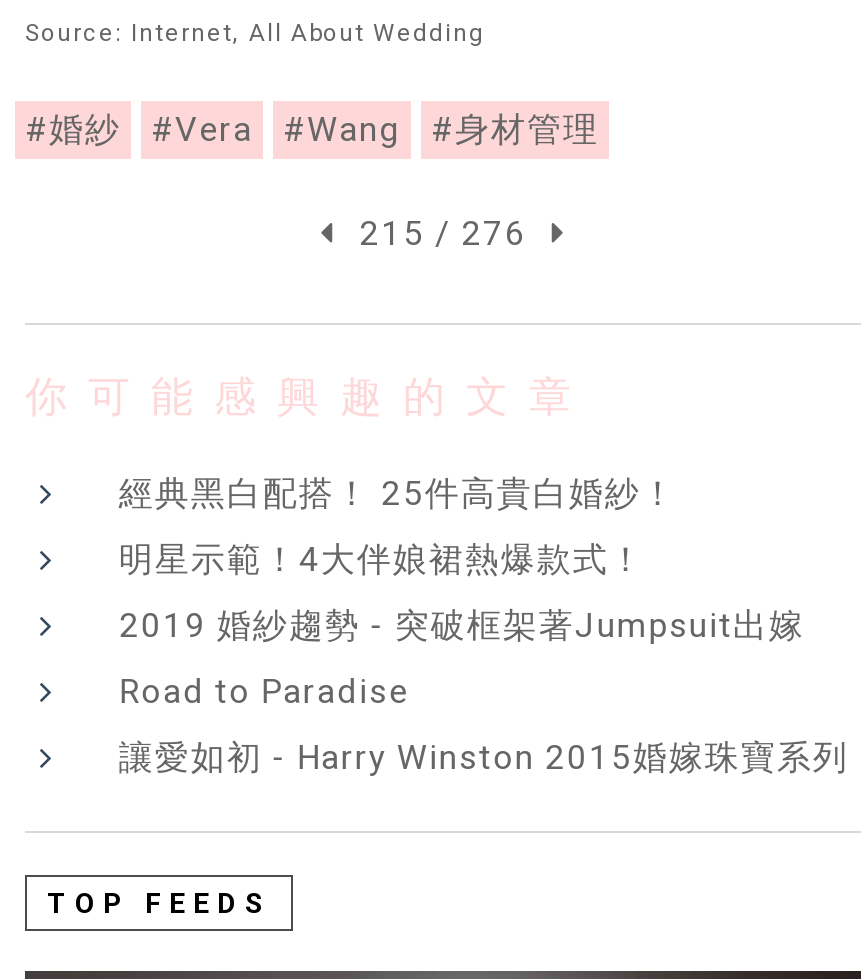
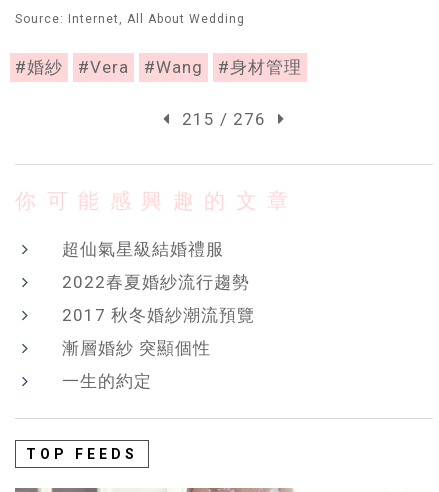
- 經典黑白配搭！ 25件高貴白婚紗！
+ 超仙氣星級結婚禮服

- 明星示範！4大伴娘裙熱爆款式！
+ 2022春夏婚紗流行趨勢

- 2019 婚紗趨勢 - 突破框架著Jumpsuit出嫁
+ 2017 秋冬婚紗潮流預覽

- Road to Paradise
+ 漸層婚紗 突顯個性

- 讓愛如初 - Harry Winston 2015婚嫁珠寶系列
+ 一生的約定
